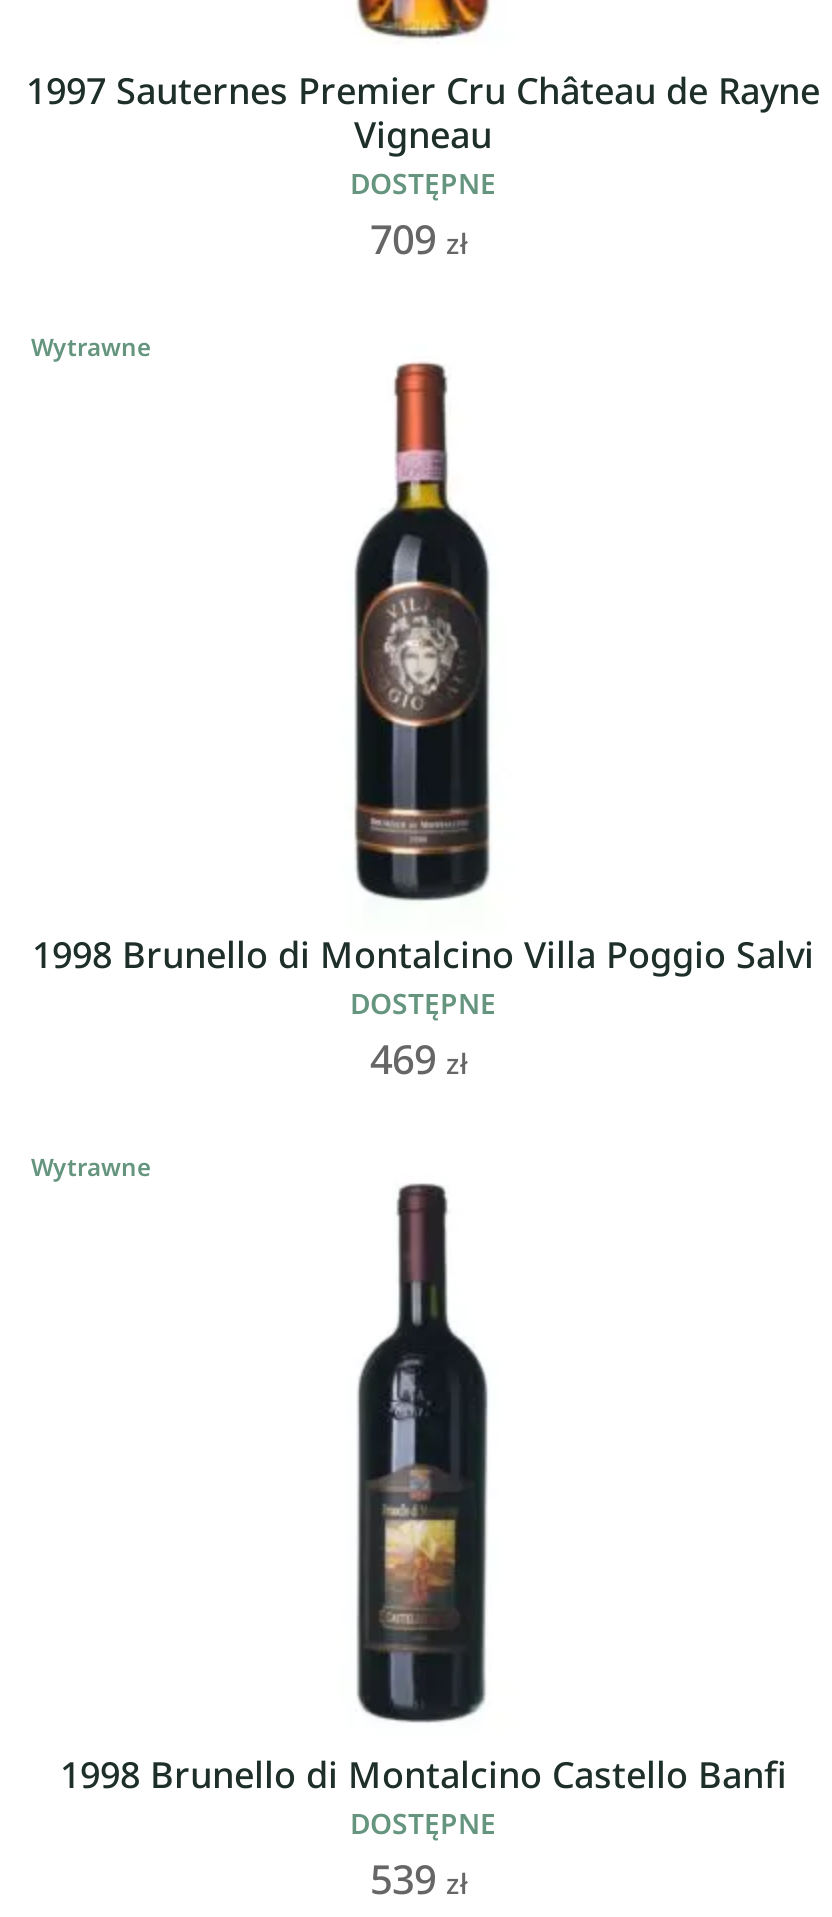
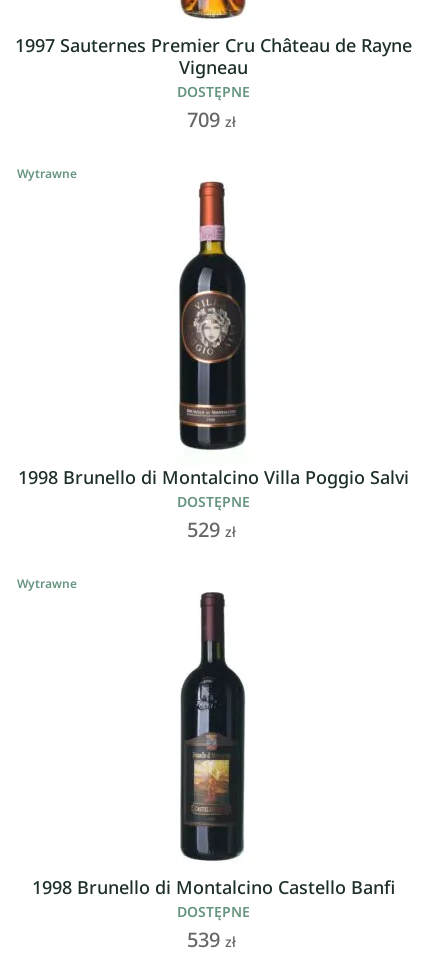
- 469 zł
+ 529 zł
